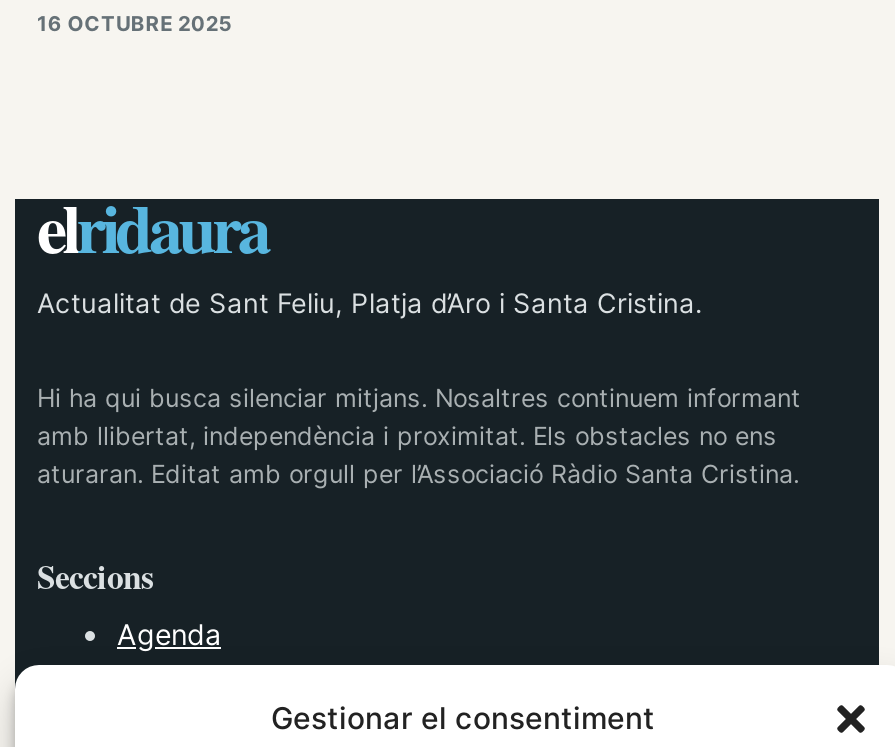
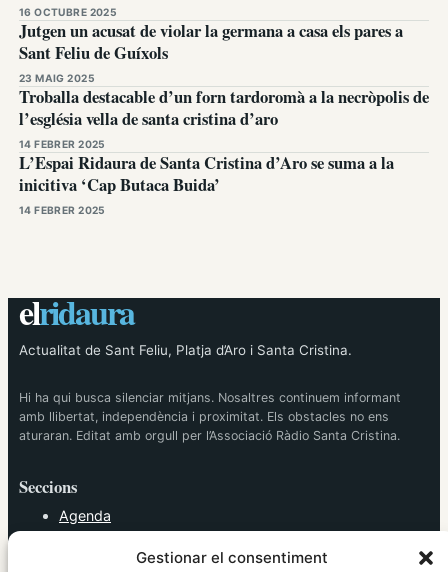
+ Jutgen un acusat de violar la germana a casa els pares a
+ Sant Feliu de Guíxols
+ 23 MAIG 2025
+ Troballa destacable d’un forn tardoromà a la necròpolis de
+ l’església vella de santa cristina d’aro
+ 14 FEBRER 2025
+ L’Espai Ridaura de Santa Cristina d’Aro se suma a la
+ inicitiva ‘Cap Butaca Buida’
+ 14 FEBRER 2025
